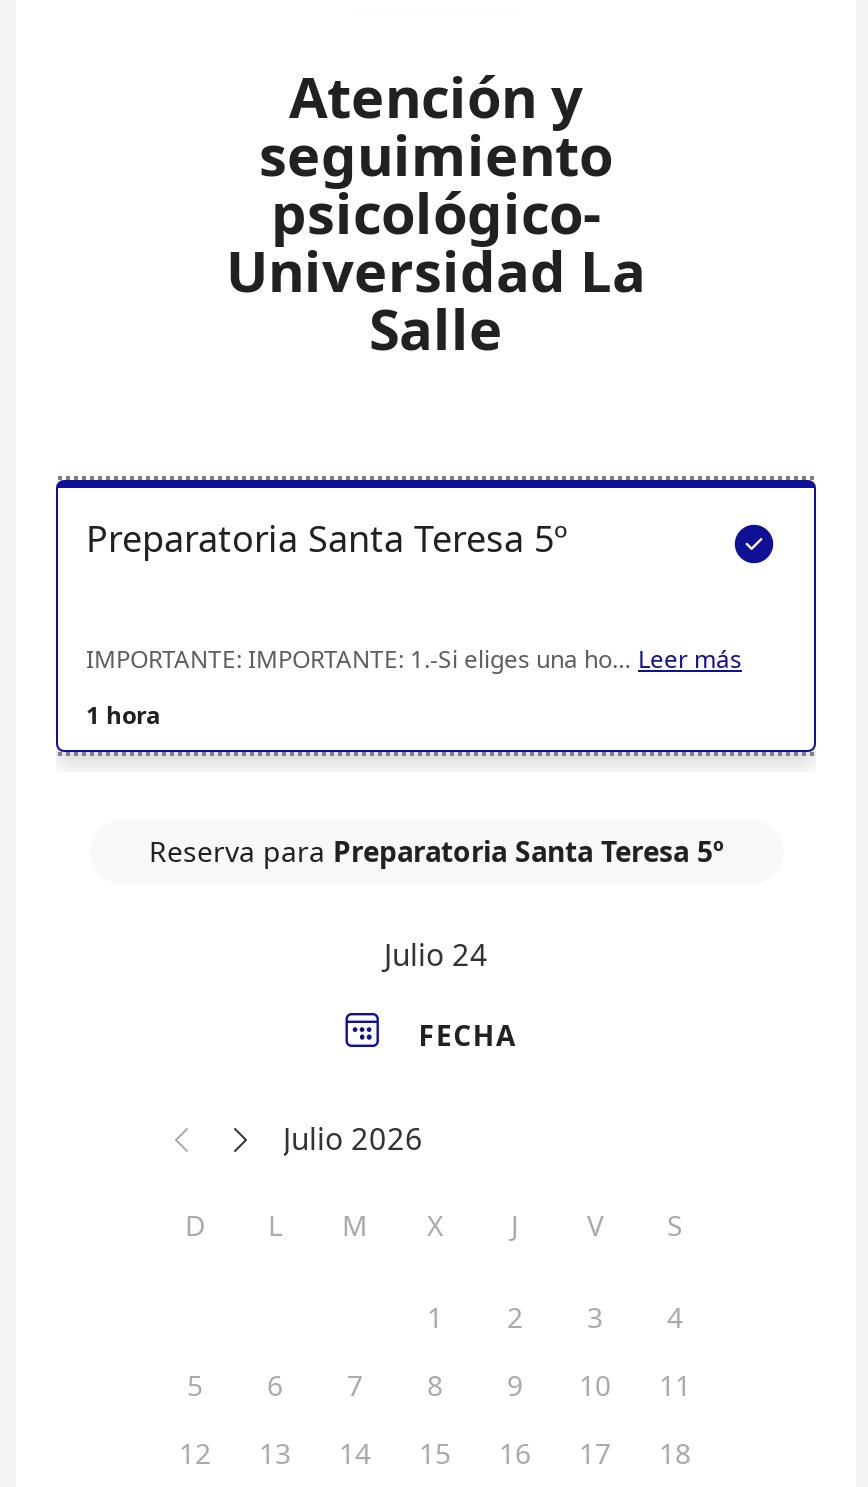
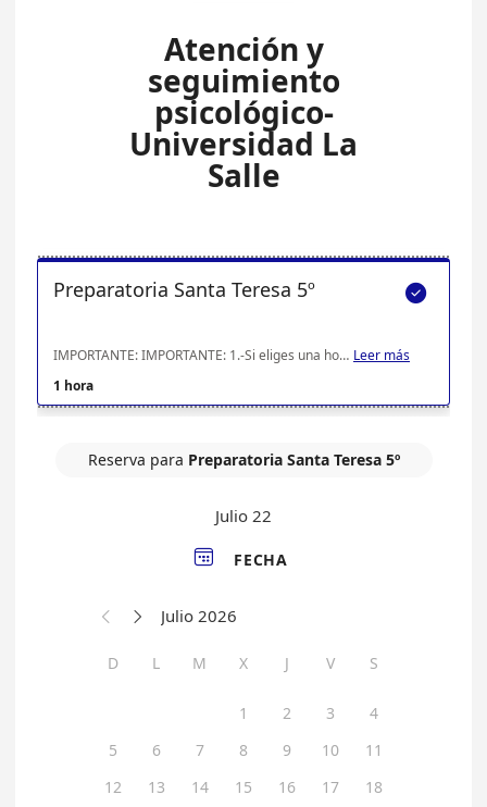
- Julio 24
+ Julio 22
